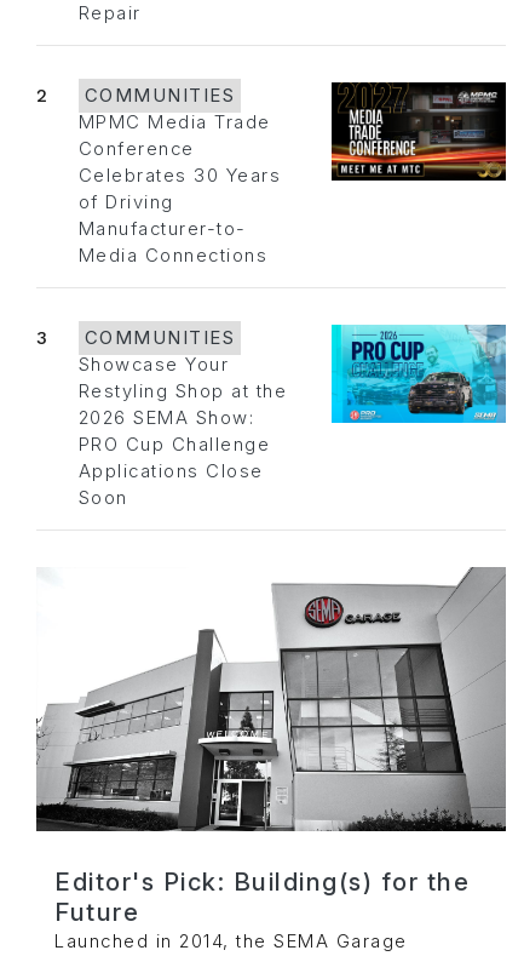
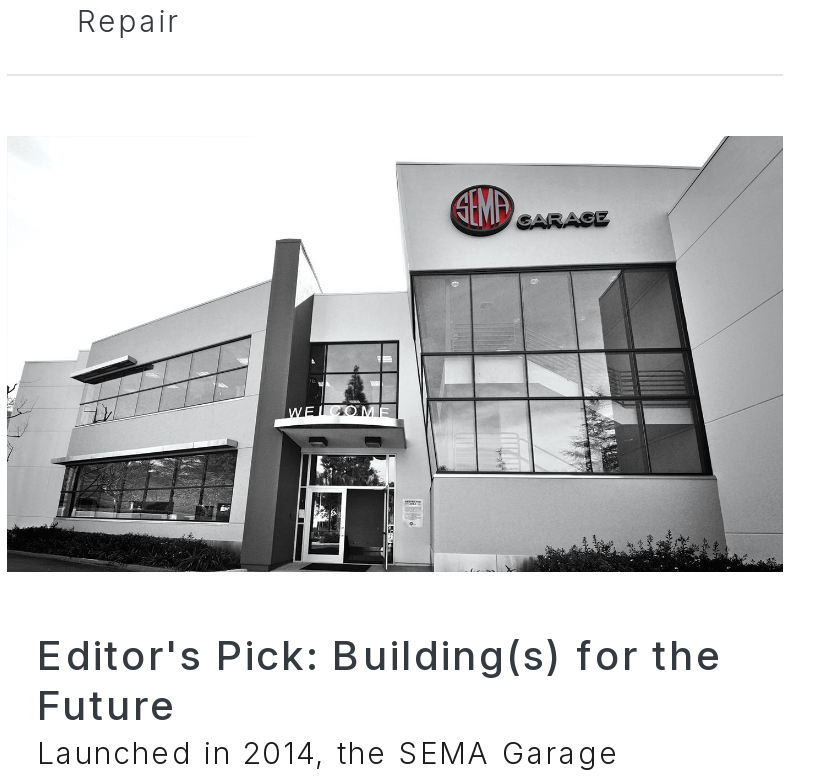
- 2
- COMMUNITIES
- MPMC Media Trade
- Conference
- Celebrates 30 Years
- of Driving
- Manufacturer-to-
- Media Connections

- [image]

- [image]
- 3
- COMMUNITIES
- Showcase Your
- Restyling Shop at the
- 2026 SEMA Show:
- PRO Cup Challenge
- Applications Close
- Soon
